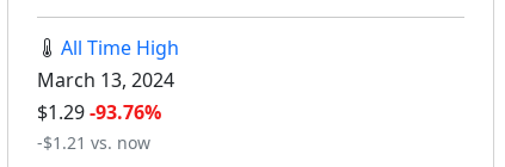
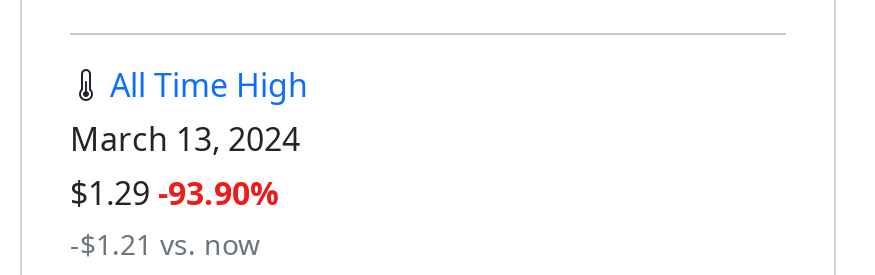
- $1.29 -93.76%
+ $1.29 -93.90%
